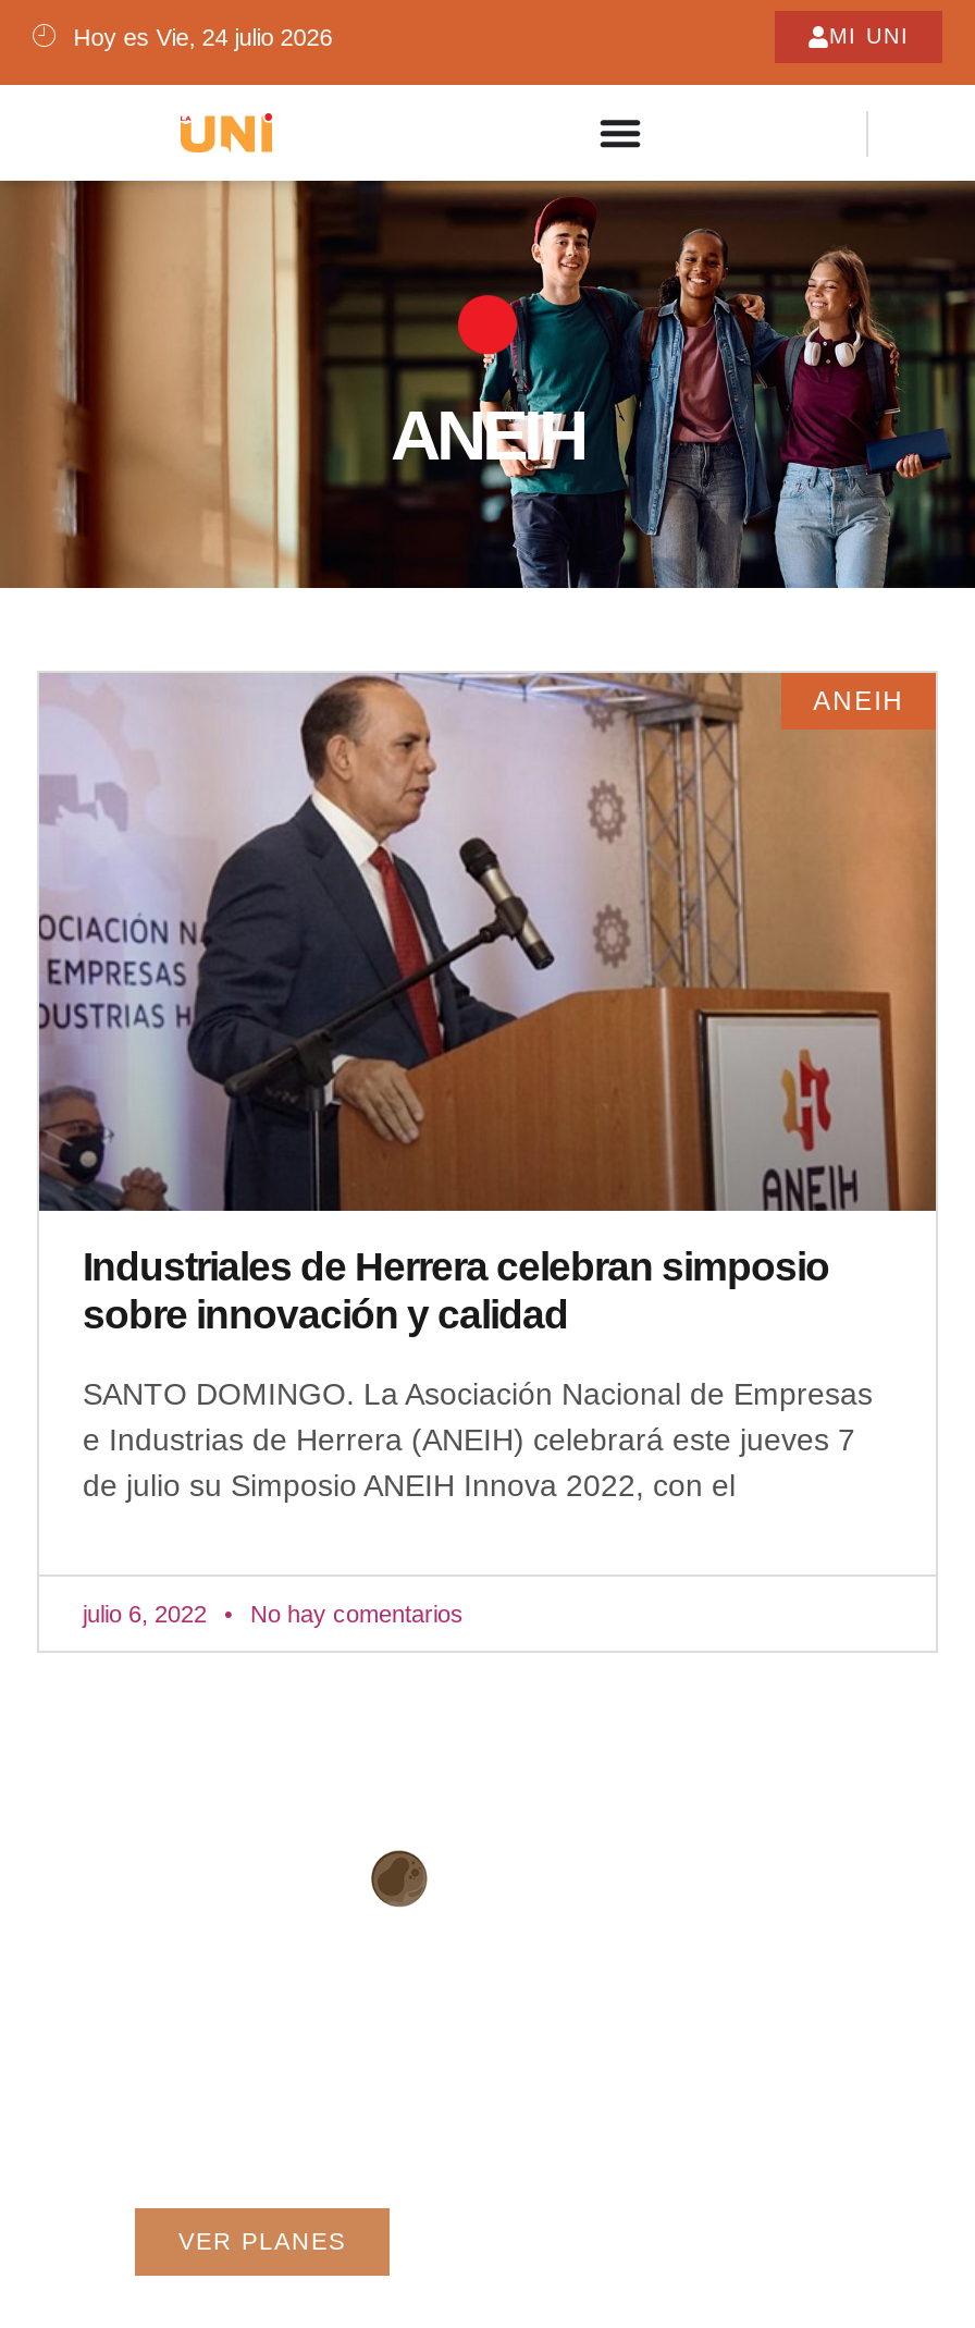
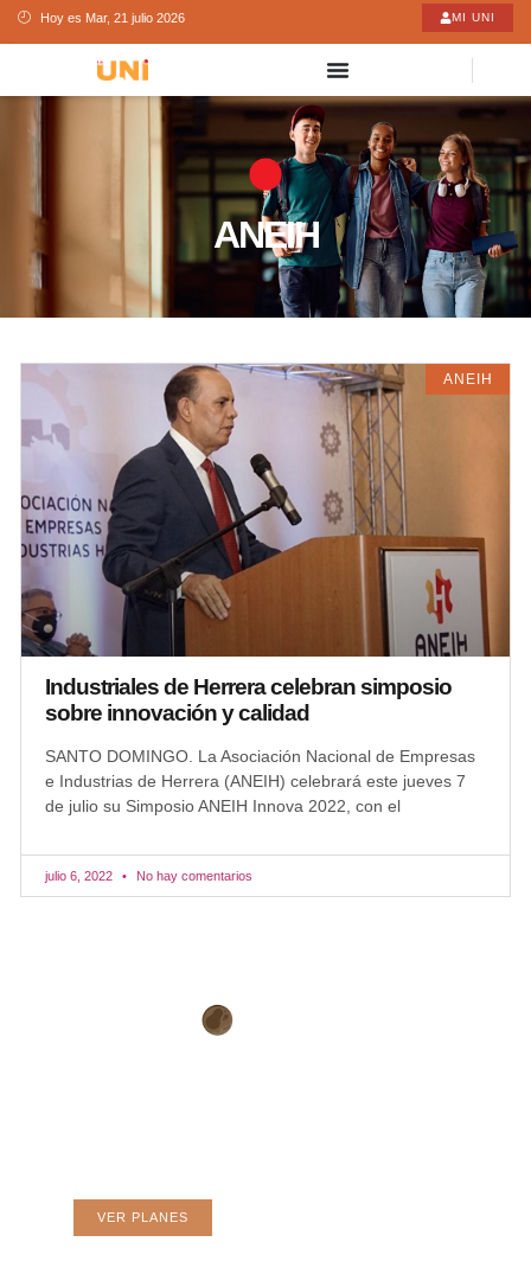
- Hoy es Vie, 24 julio 2026
+ Hoy es Mar, 21 julio 2026
